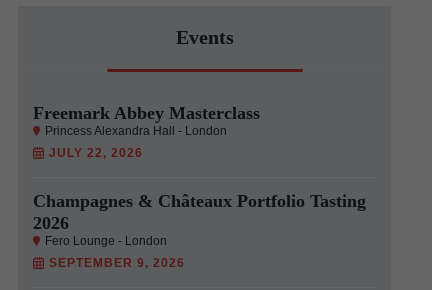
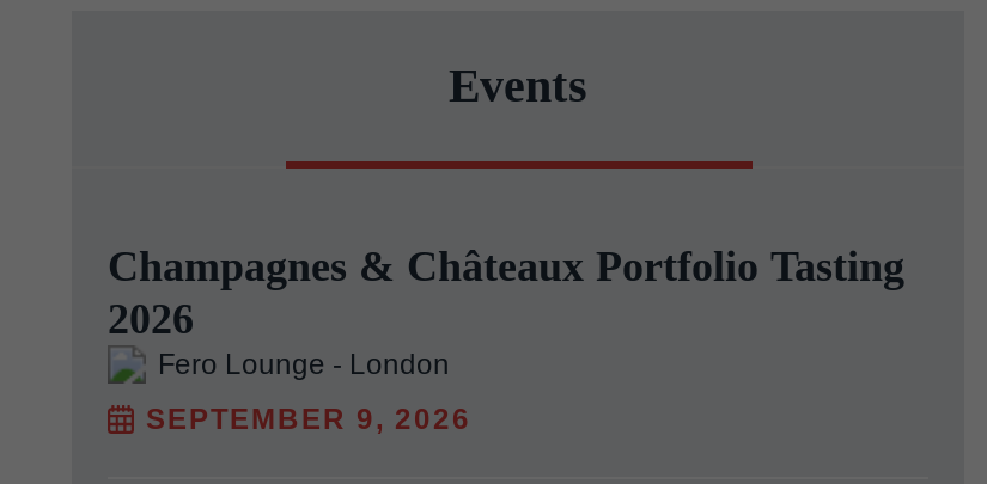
- Freemark Abbey Masterclass
- Princess Alexandra Hall - London
- JULY 22, 2026
